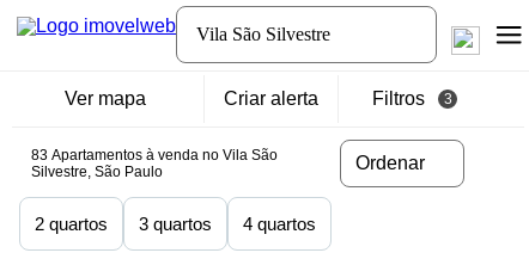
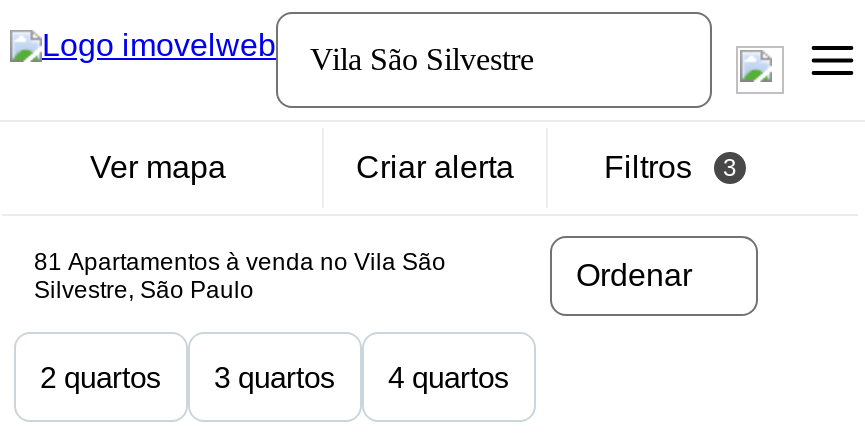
- 83 Apartamentos à venda no Vila São
+ 81 Apartamentos à venda no Vila São
